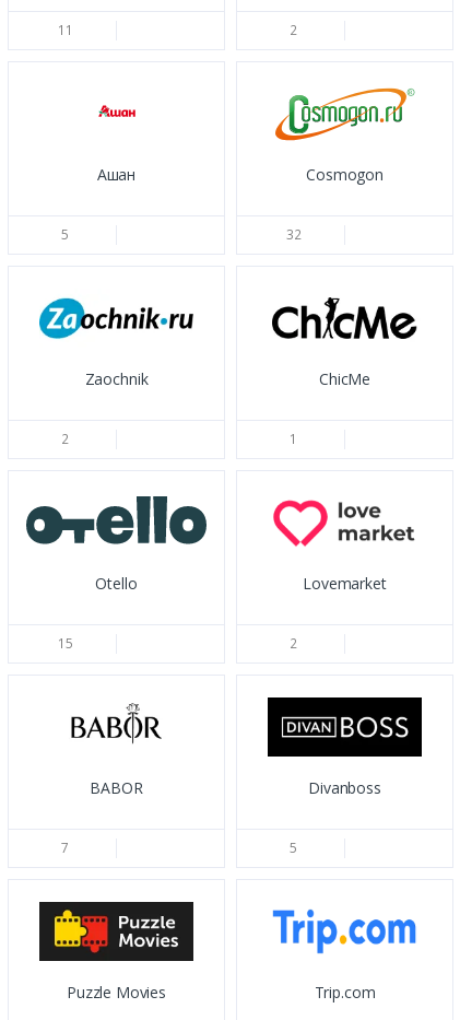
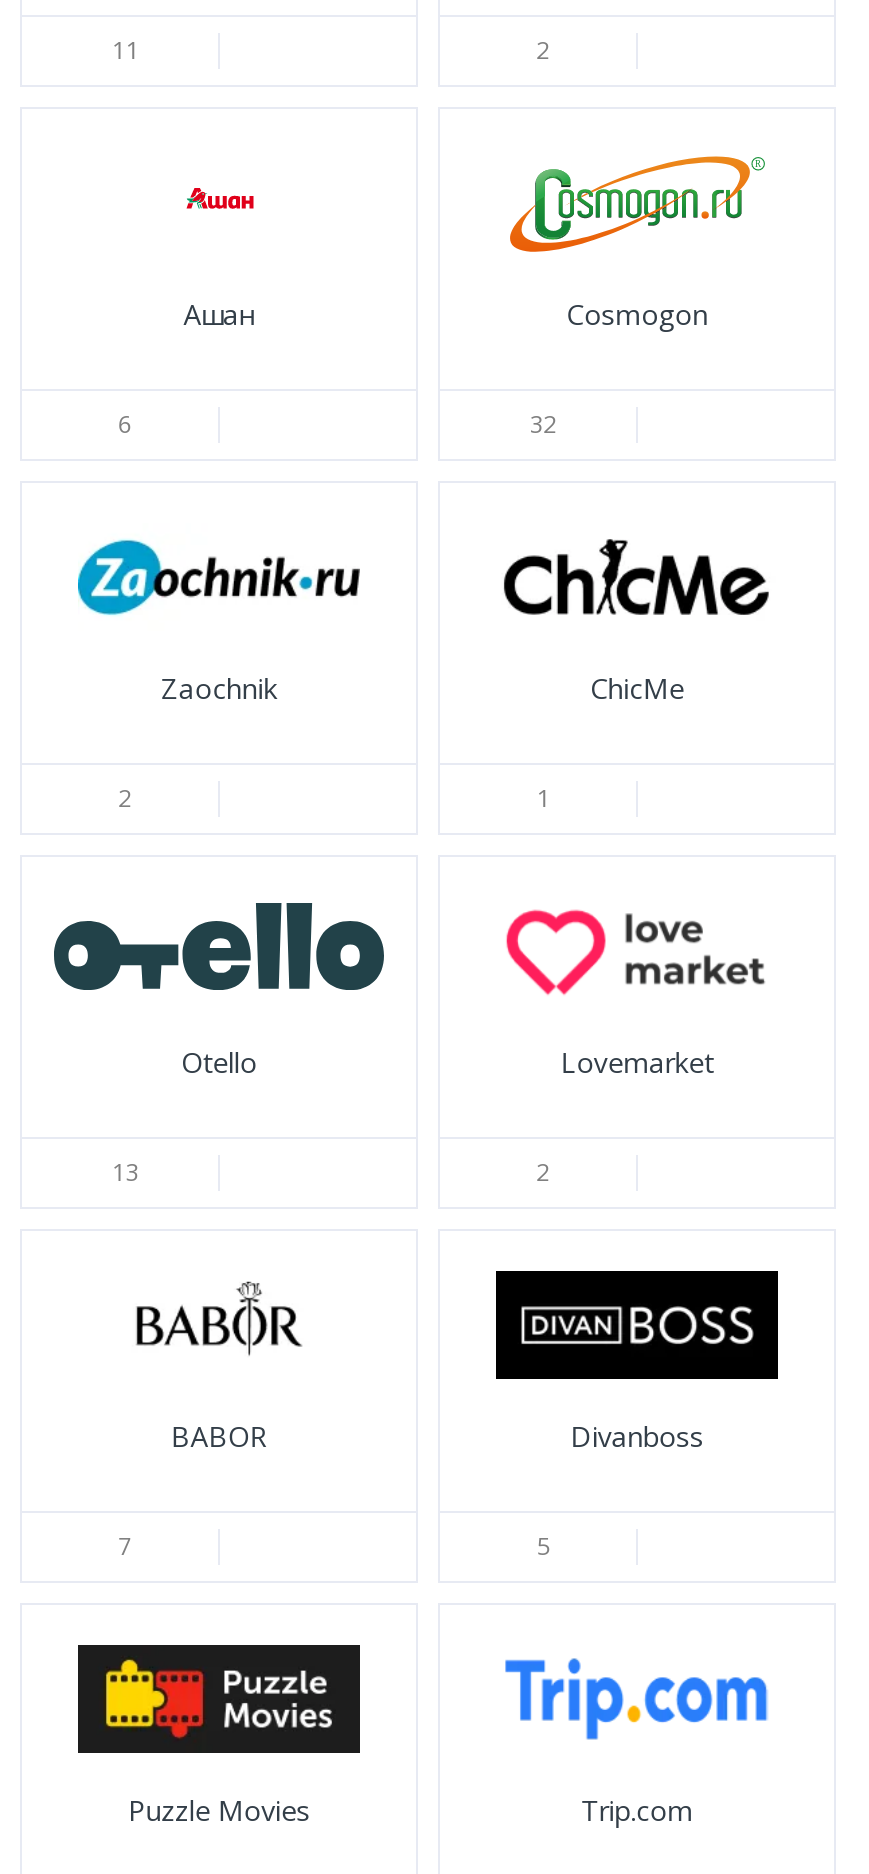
- 5
+ 6

- 15
+ 13
